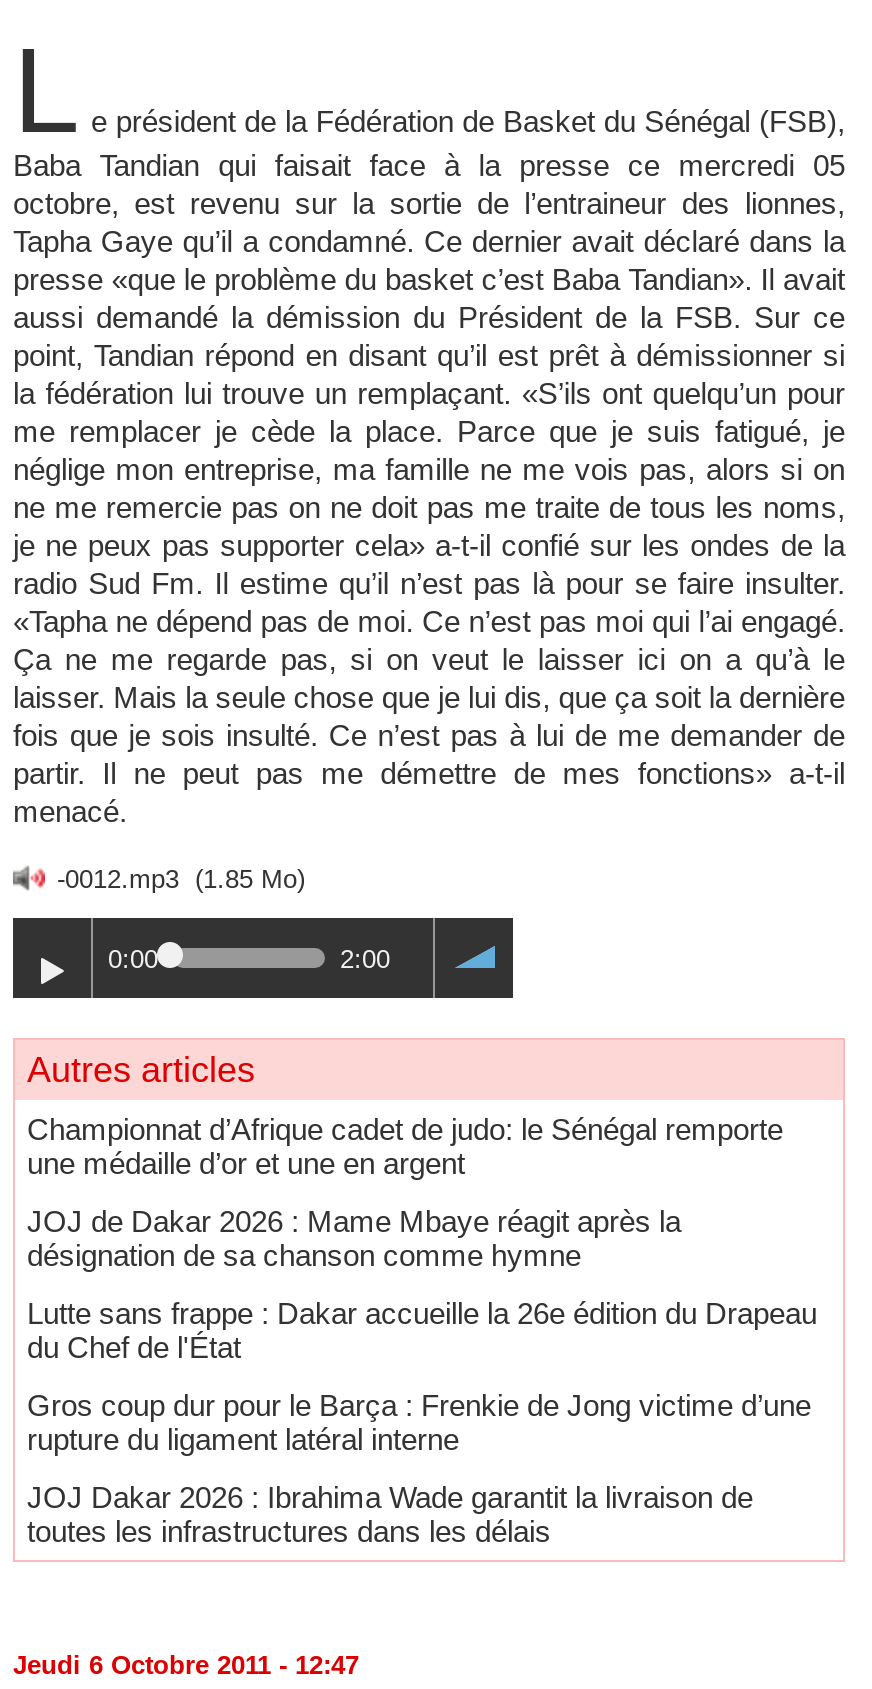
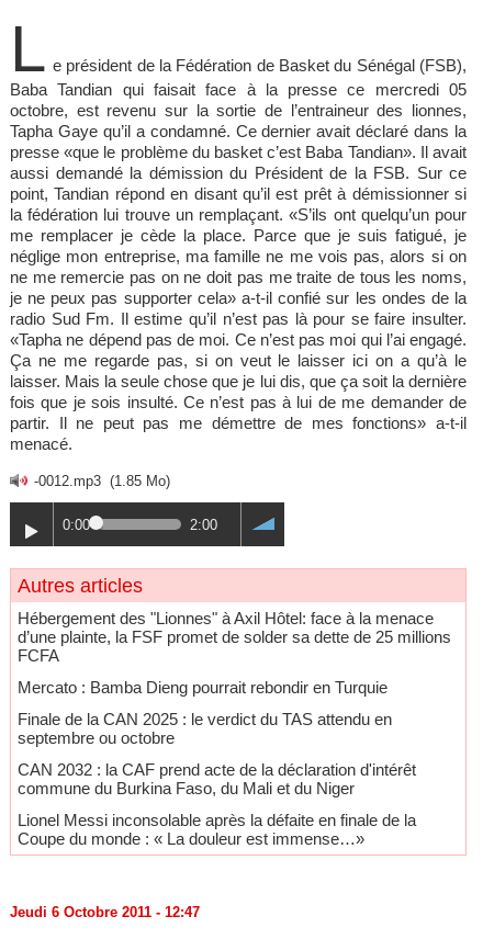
- Championnat d’Afrique cadet de judo: le Sénégal remporte
- une médaille d’or et une en argent
+ Hébergement des "Lionnes" à Axil Hôtel: face à la menace
+ d’une plainte, la FSF promet de solder sa dette de 25 millions
+ FCFA

- JOJ de Dakar 2026 : Mame Mbaye réagit après la
- désignation de sa chanson comme hymne
+ Mercato : Bamba Dieng pourrait rebondir en Turquie

- Lutte sans frappe : Dakar accueille la 26e édition du Drapeau
- du Chef de l'État
+ Finale de la CAN 2025 : le verdict du TAS attendu en
+ septembre ou octobre

- Gros coup dur pour le Barça : Frenkie de Jong victime d’une
- rupture du ligament latéral interne
+ CAN 2032 : la CAF prend acte de la déclaration d'intérêt
+ commune du Burkina Faso, du Mali et du Niger

- JOJ Dakar 2026 : Ibrahima Wade garantit la livraison de
- toutes les infrastructures dans les délais
+ Lionel Messi inconsolable après la défaite en finale de la
+ Coupe du monde : « La douleur est immense…»
